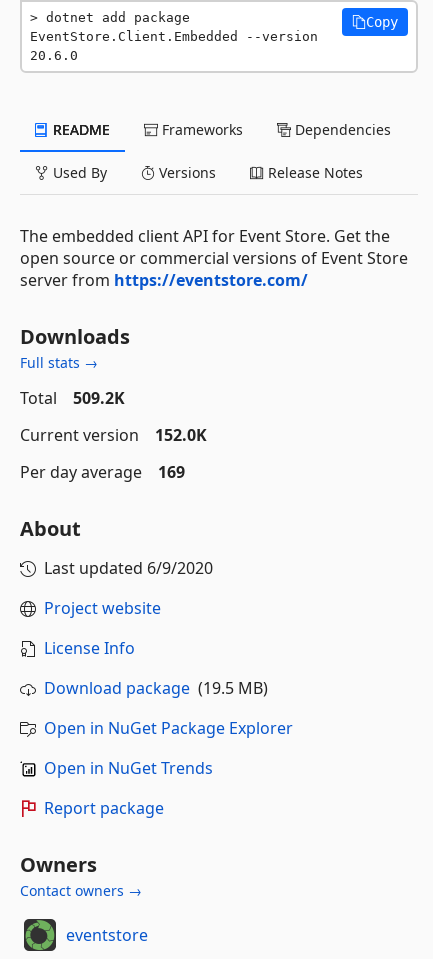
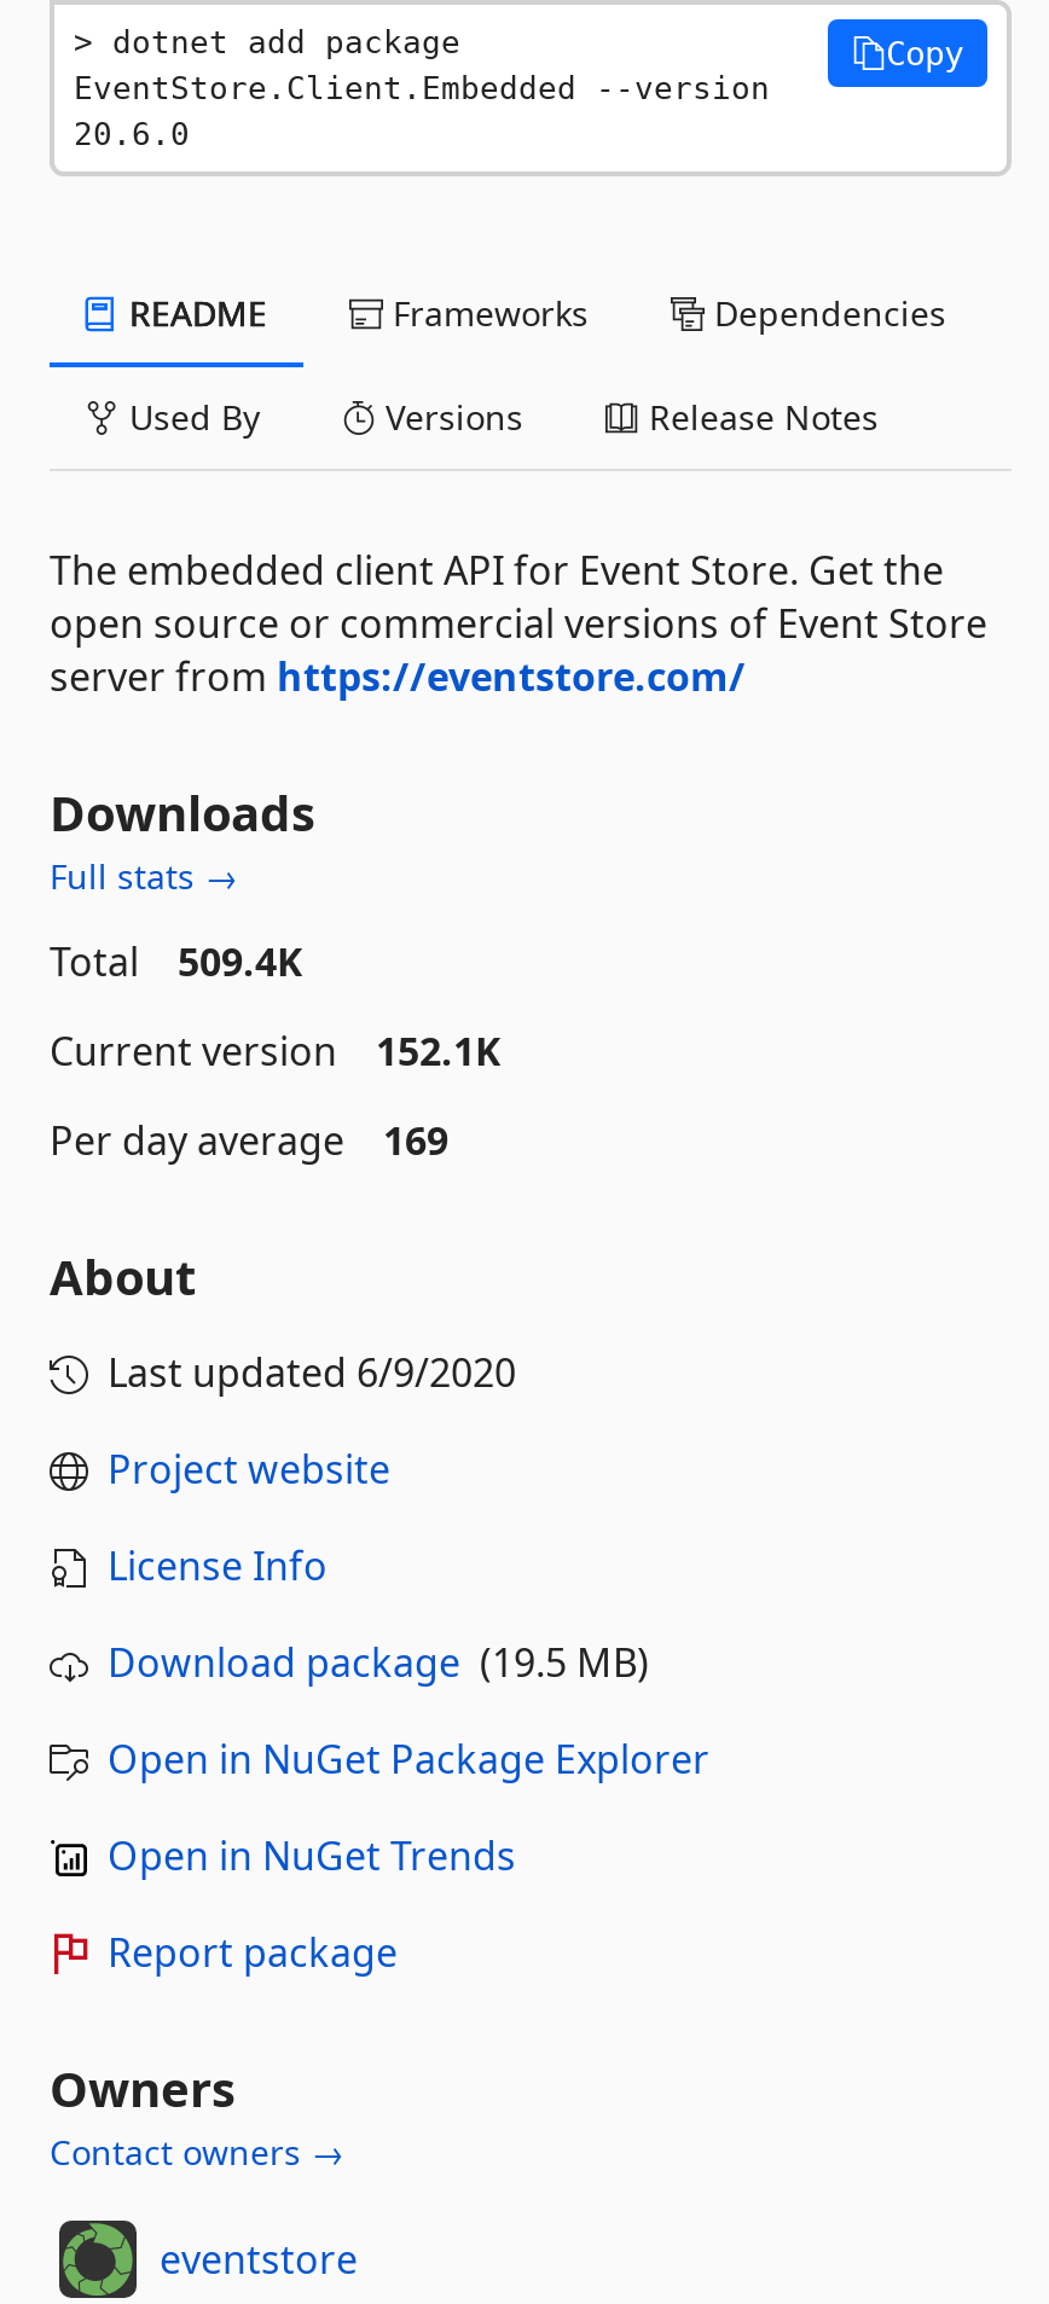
- Total 509.2K
+ Total 509.4K

- Current version 152.0K
+ Current version 152.1K
